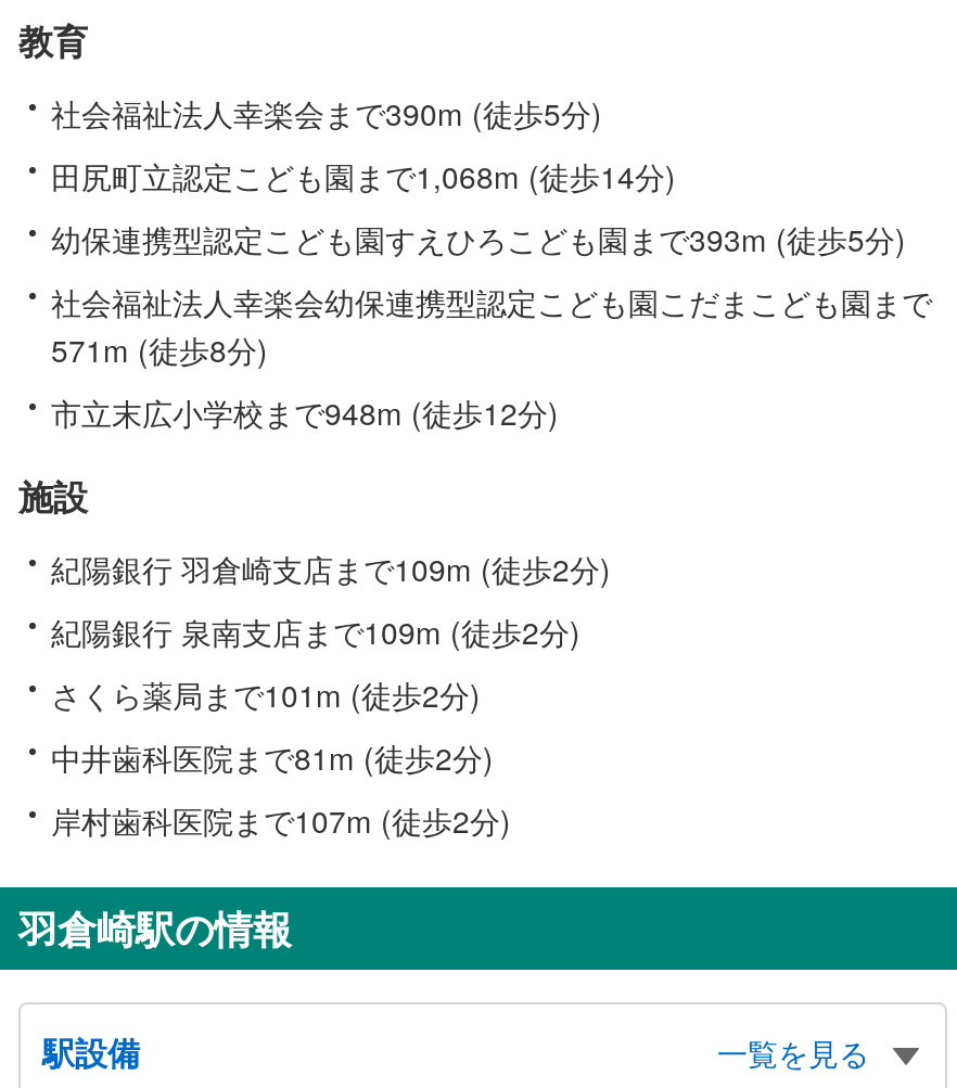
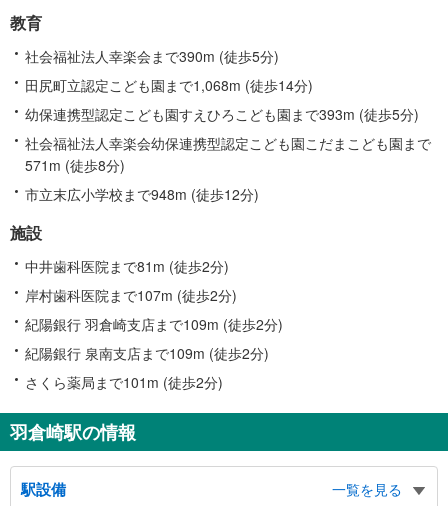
moved down: 紀陽銀行 羽倉崎支店まで109m (徒歩2分) | 紀陽銀行 泉南支店まで109m (徒歩2分) | さくら薬局まで101m (徒歩2分)

moved up: 中井歯科医院まで81m (徒歩2分) | 岸村歯科医院まで107m (徒歩2分)
